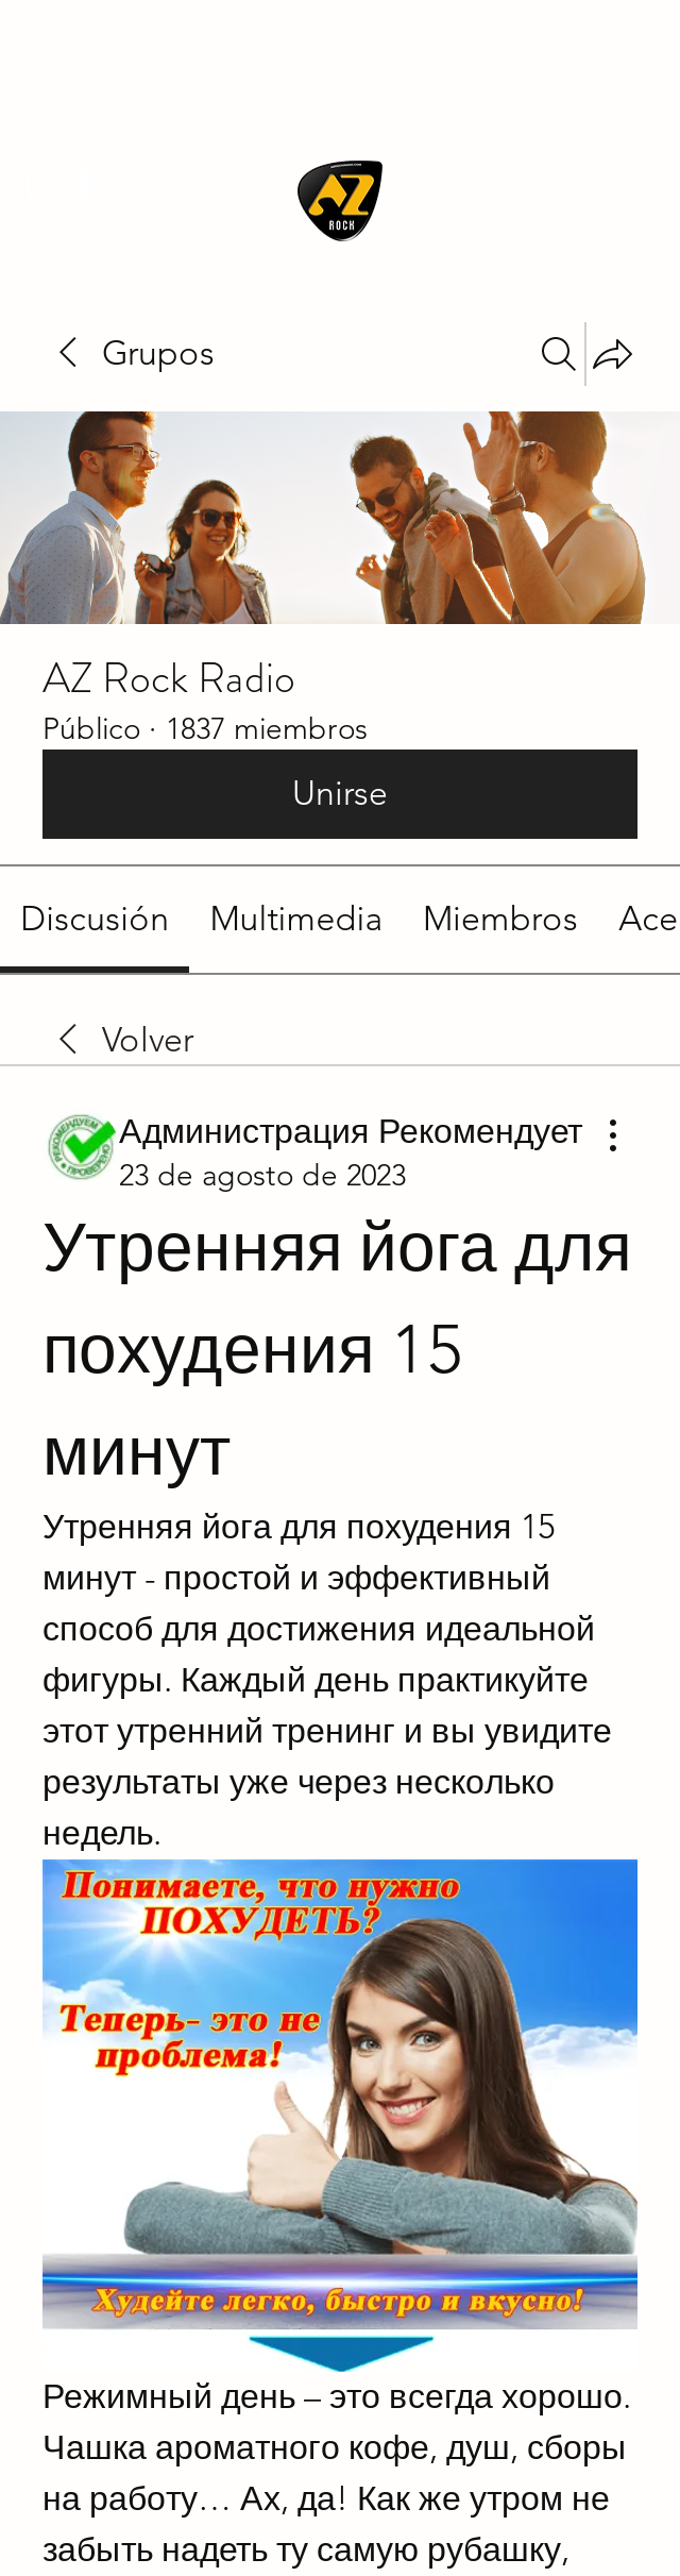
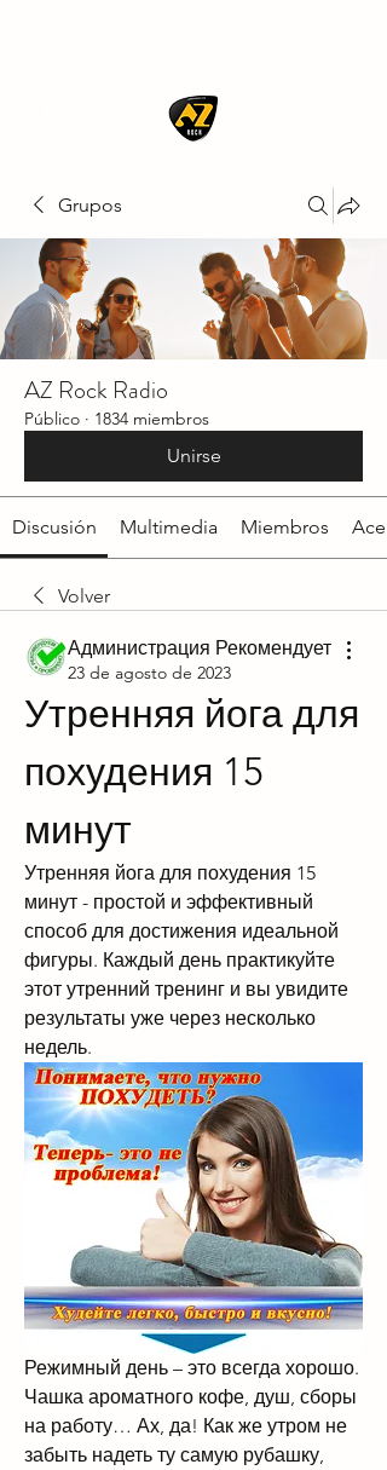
- Público · 1837 miembros
+ Público · 1834 miembros
